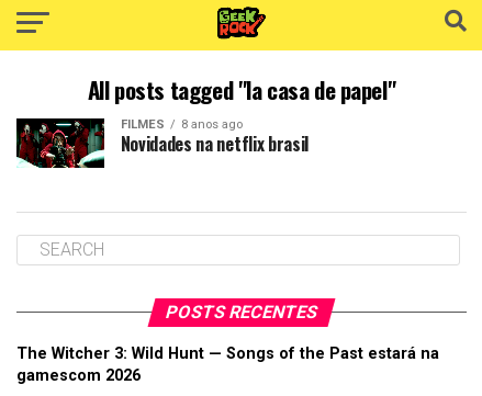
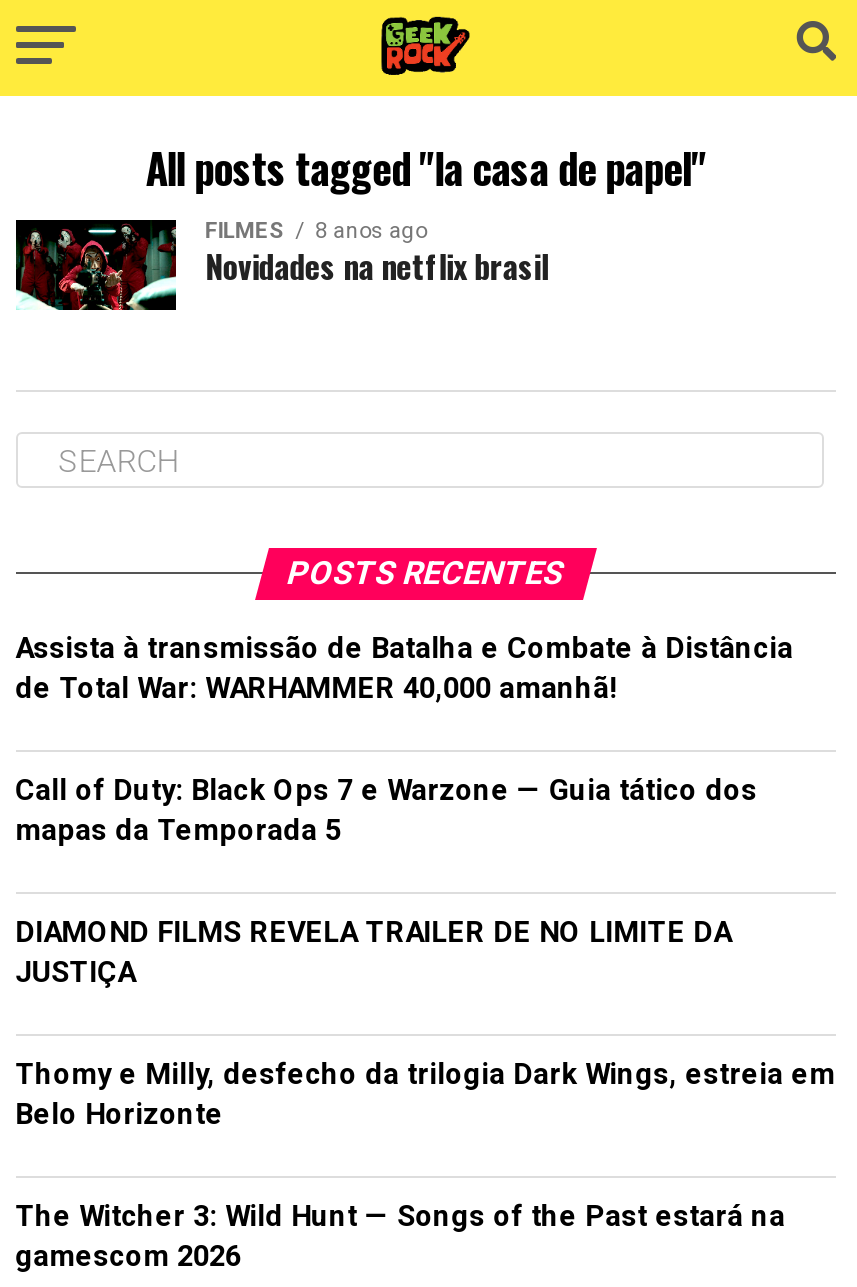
+ Assista à transmissão de Batalha e Combate à Distância
+ de Total War: WARHAMMER 40,000 amanhã!
+ Call of Duty: Black Ops 7 e Warzone — Guia tático dos
+ mapas da Temporada 5
+ DIAMOND FILMS REVELA TRAILER DE NO LIMITE DA
+ JUSTIÇA
+ Thomy e Milly, desfecho da trilogia Dark Wings, estreia em
+ Belo Horizonte
